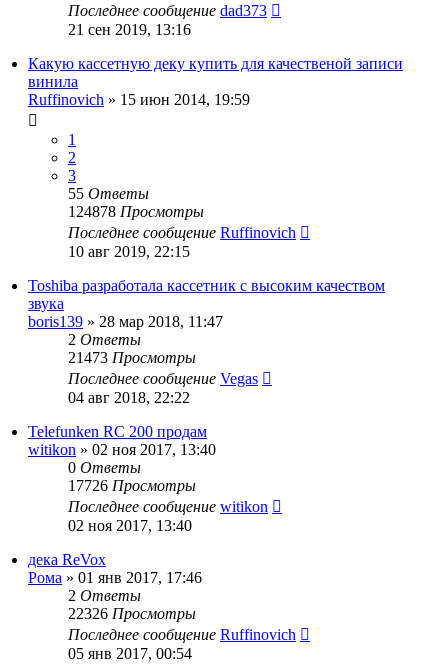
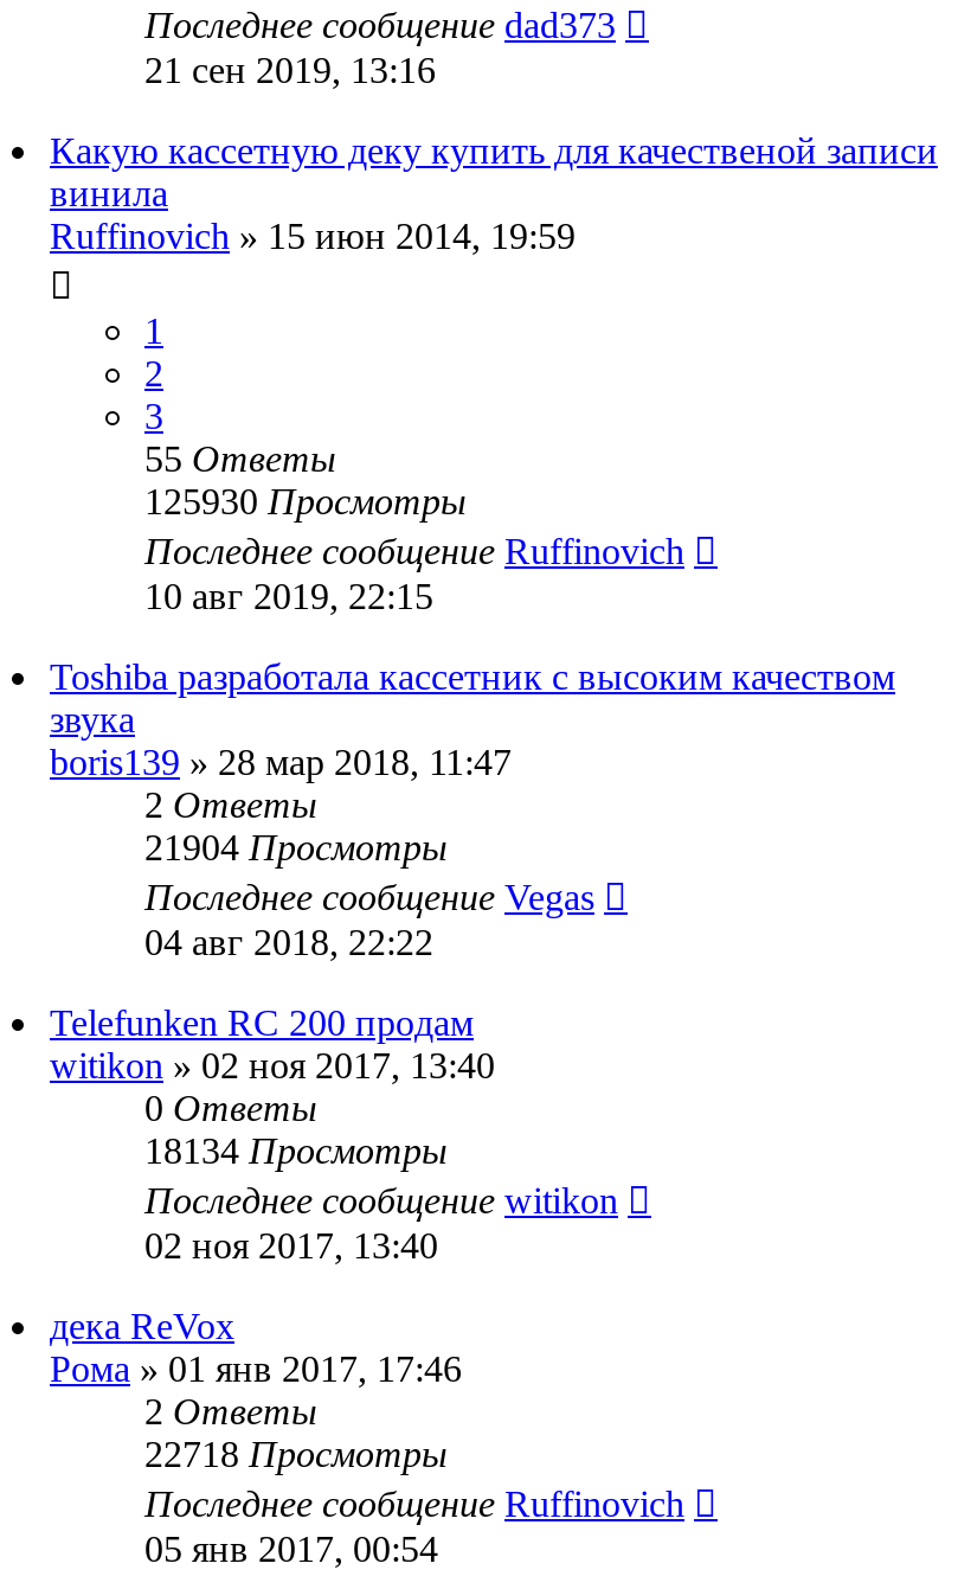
- 124878 Просмотры
+ 125930 Просмотры

- 21473 Просмотры
+ 21904 Просмотры

- 17726 Просмотры
+ 18134 Просмотры

- 22326 Просмотры
+ 22718 Просмотры
